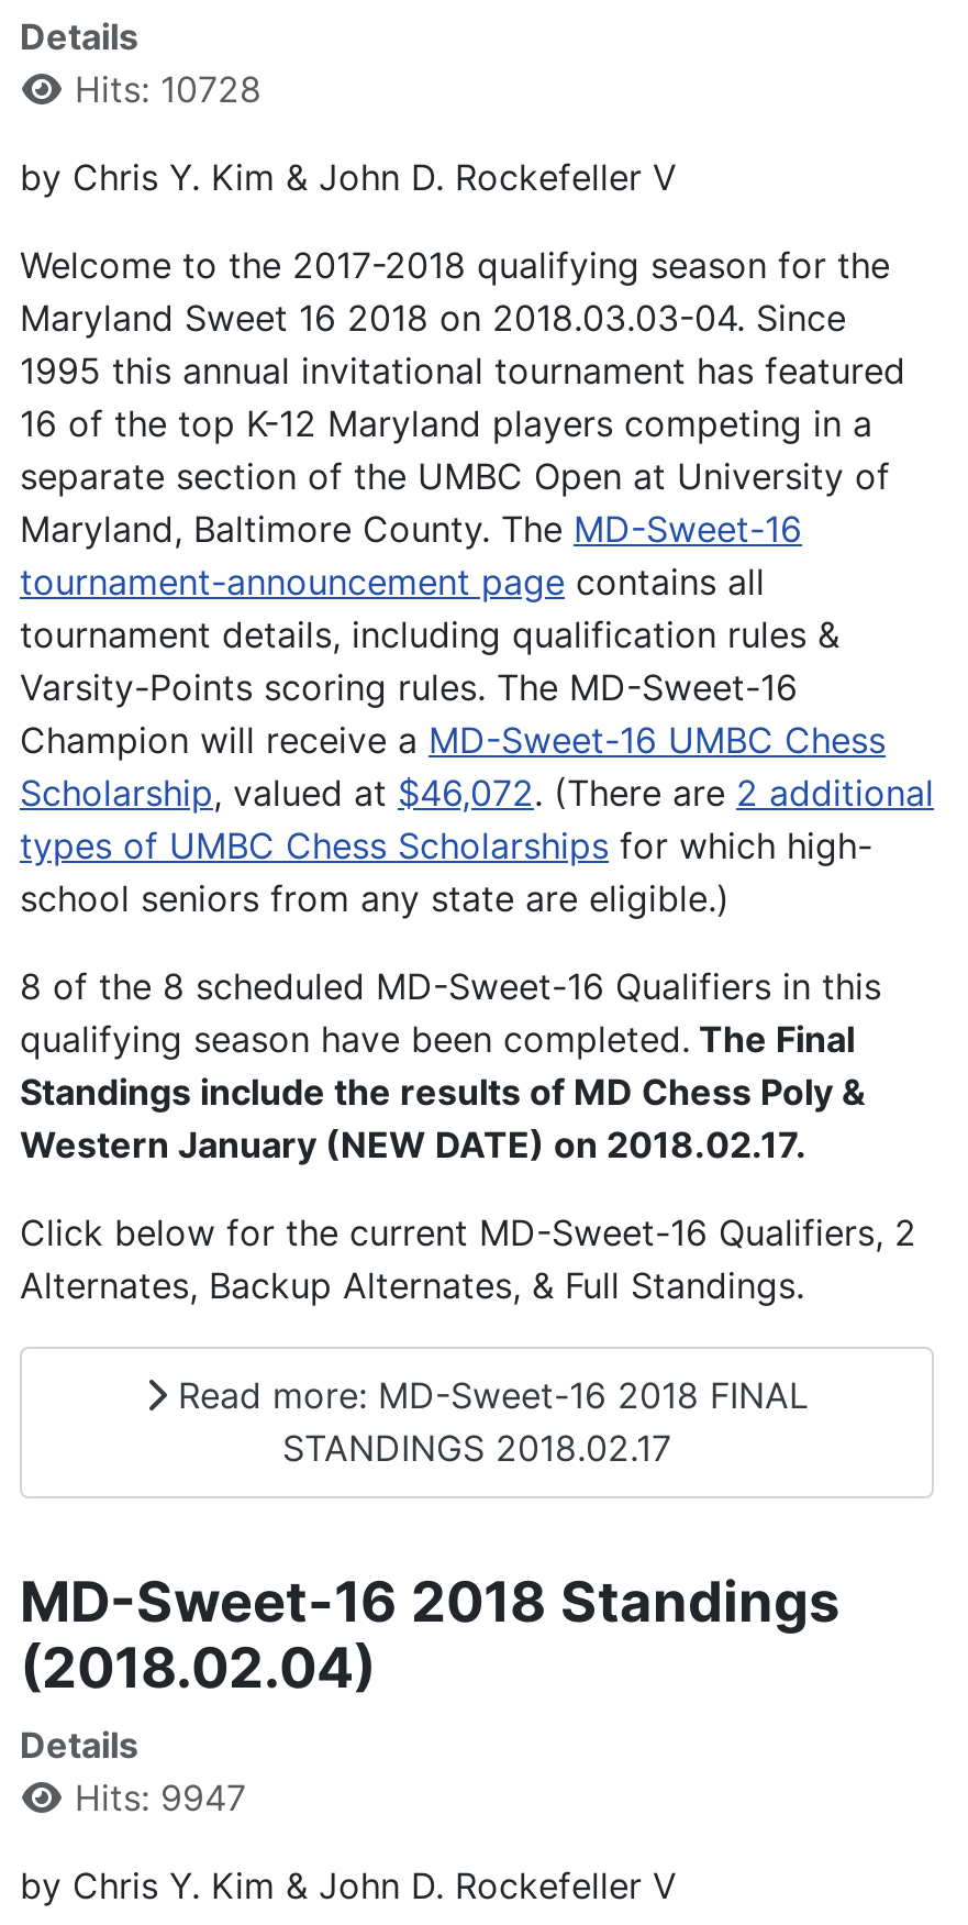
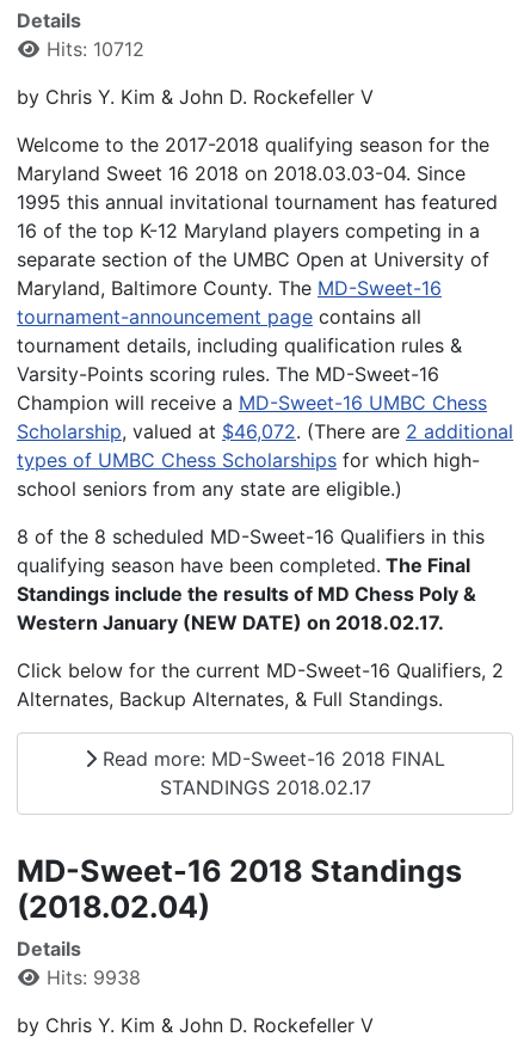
- Hits: 10728
+ Hits: 10712

- Hits: 9947
+ Hits: 9938
